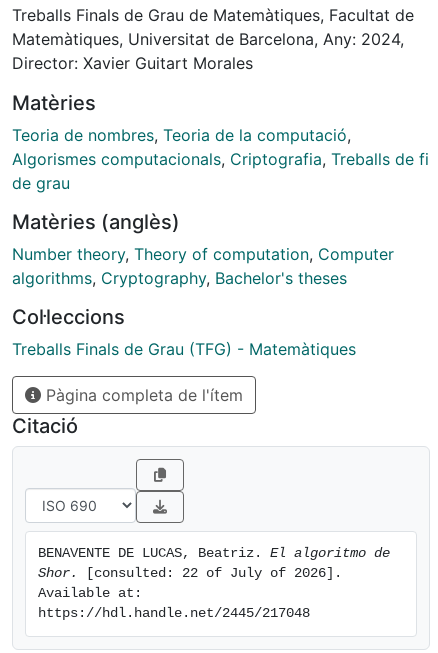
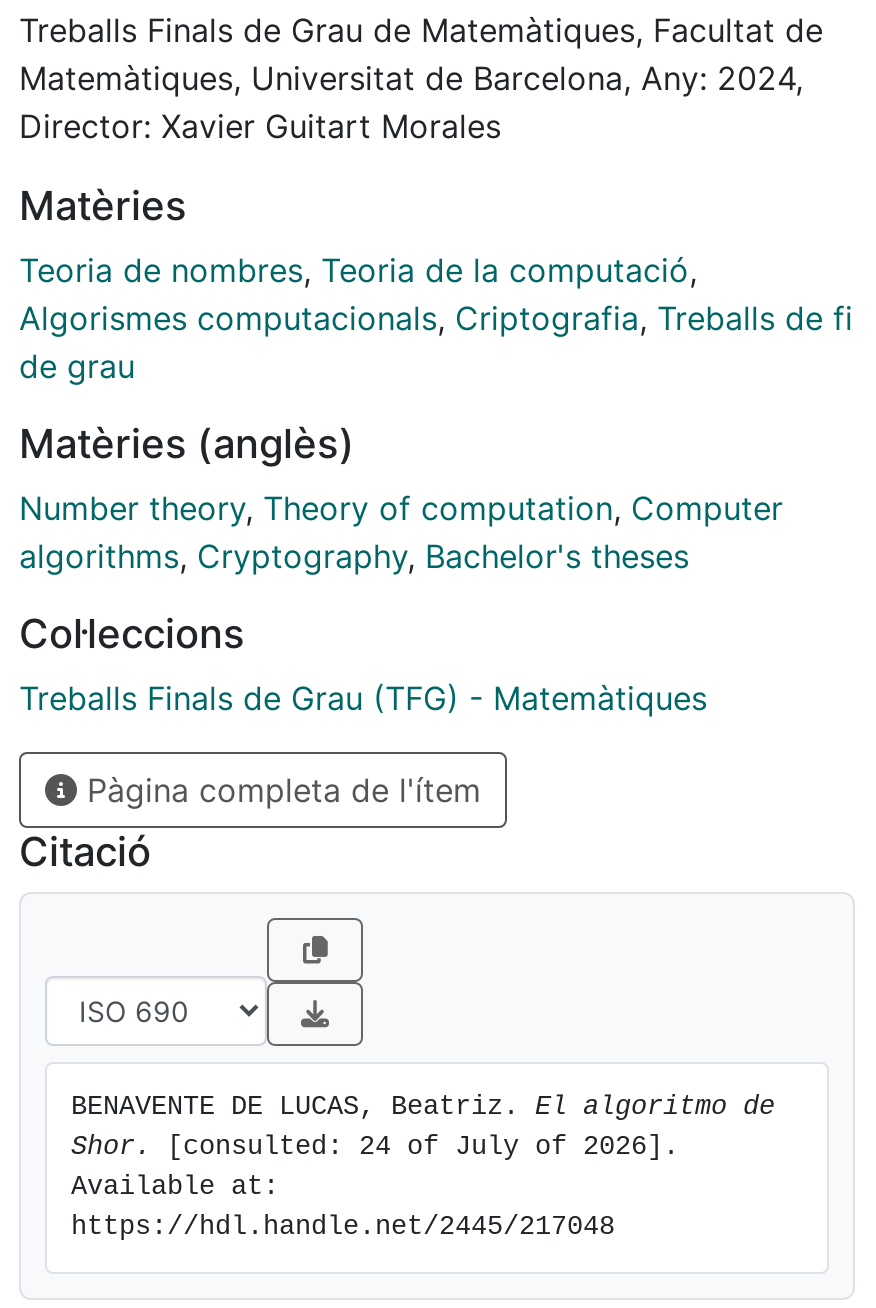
- Shor. [consulted: 22 of July of 2026].
+ Shor. [consulted: 24 of July of 2026].
